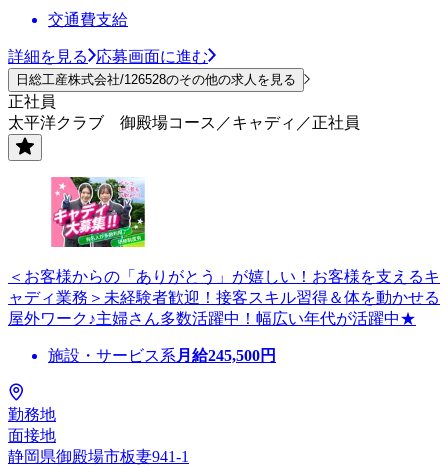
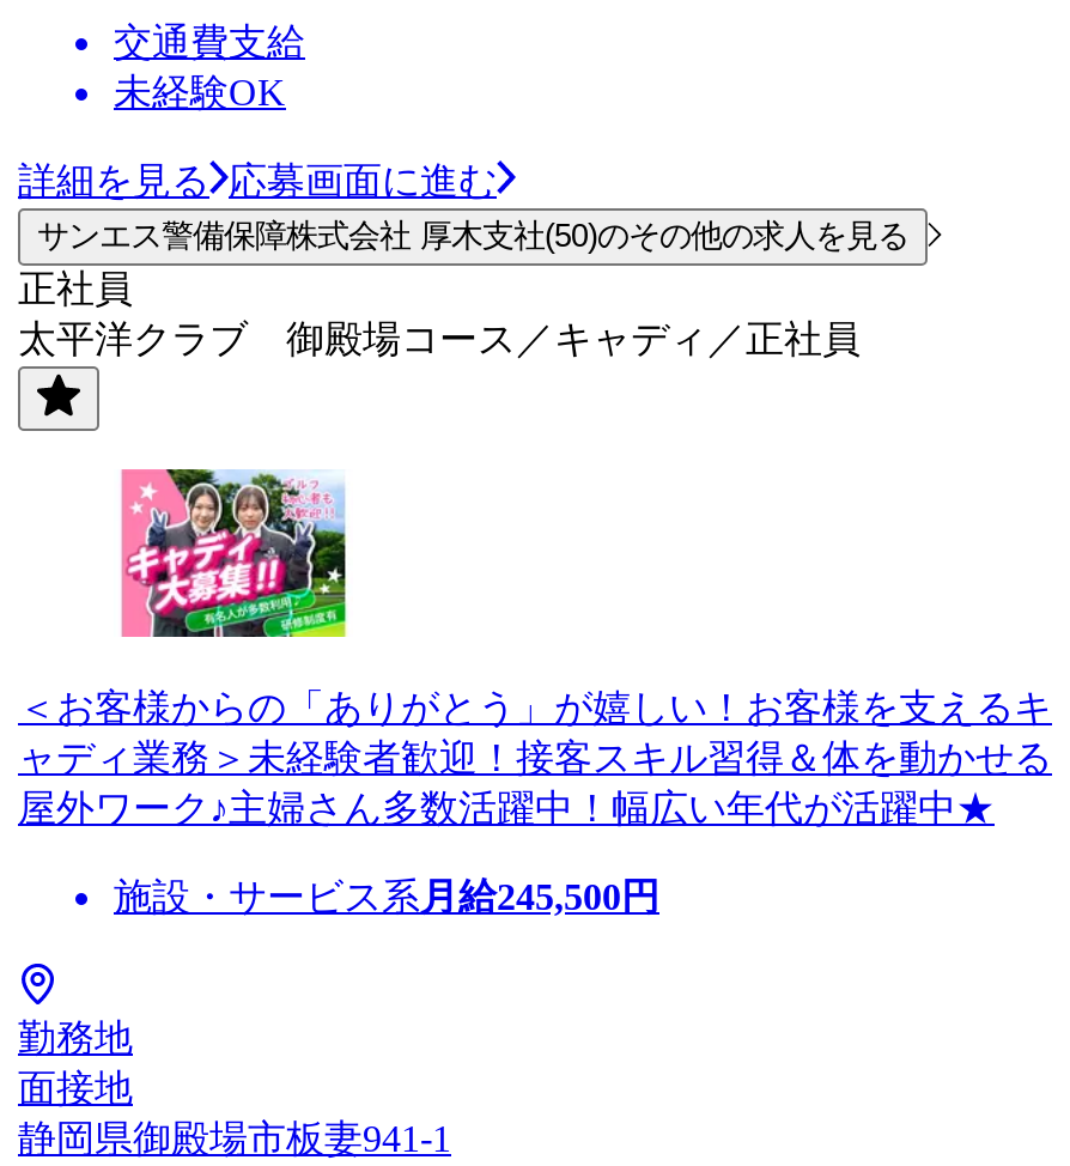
+ 未経験OK

- 日総工産株式会社/126528のその他の求人を見る
+ サンエス警備保障株式会社 厚木支社(50)のその他の求人を見る
